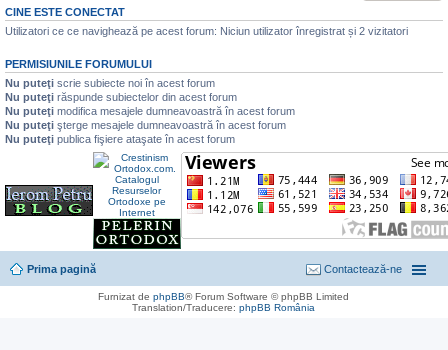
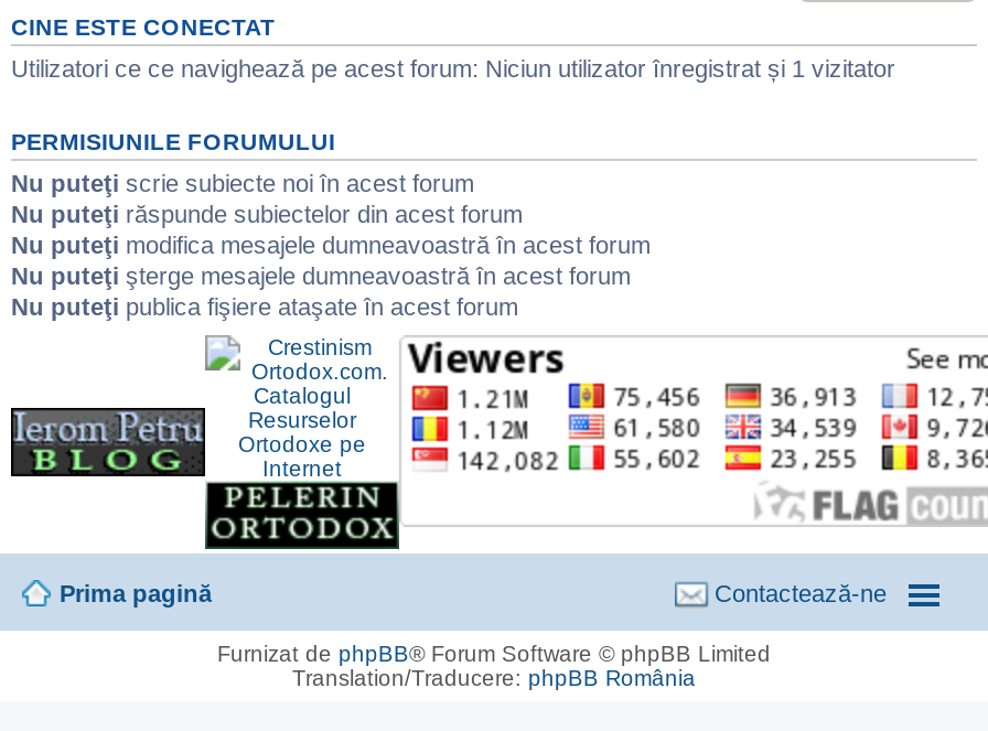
- Utilizatori ce ce navighează pe acest forum: Niciun utilizator înregistrat și 2 vizitatori
+ Utilizatori ce ce navighează pe acest forum: Niciun utilizator înregistrat și 1 vizitator
